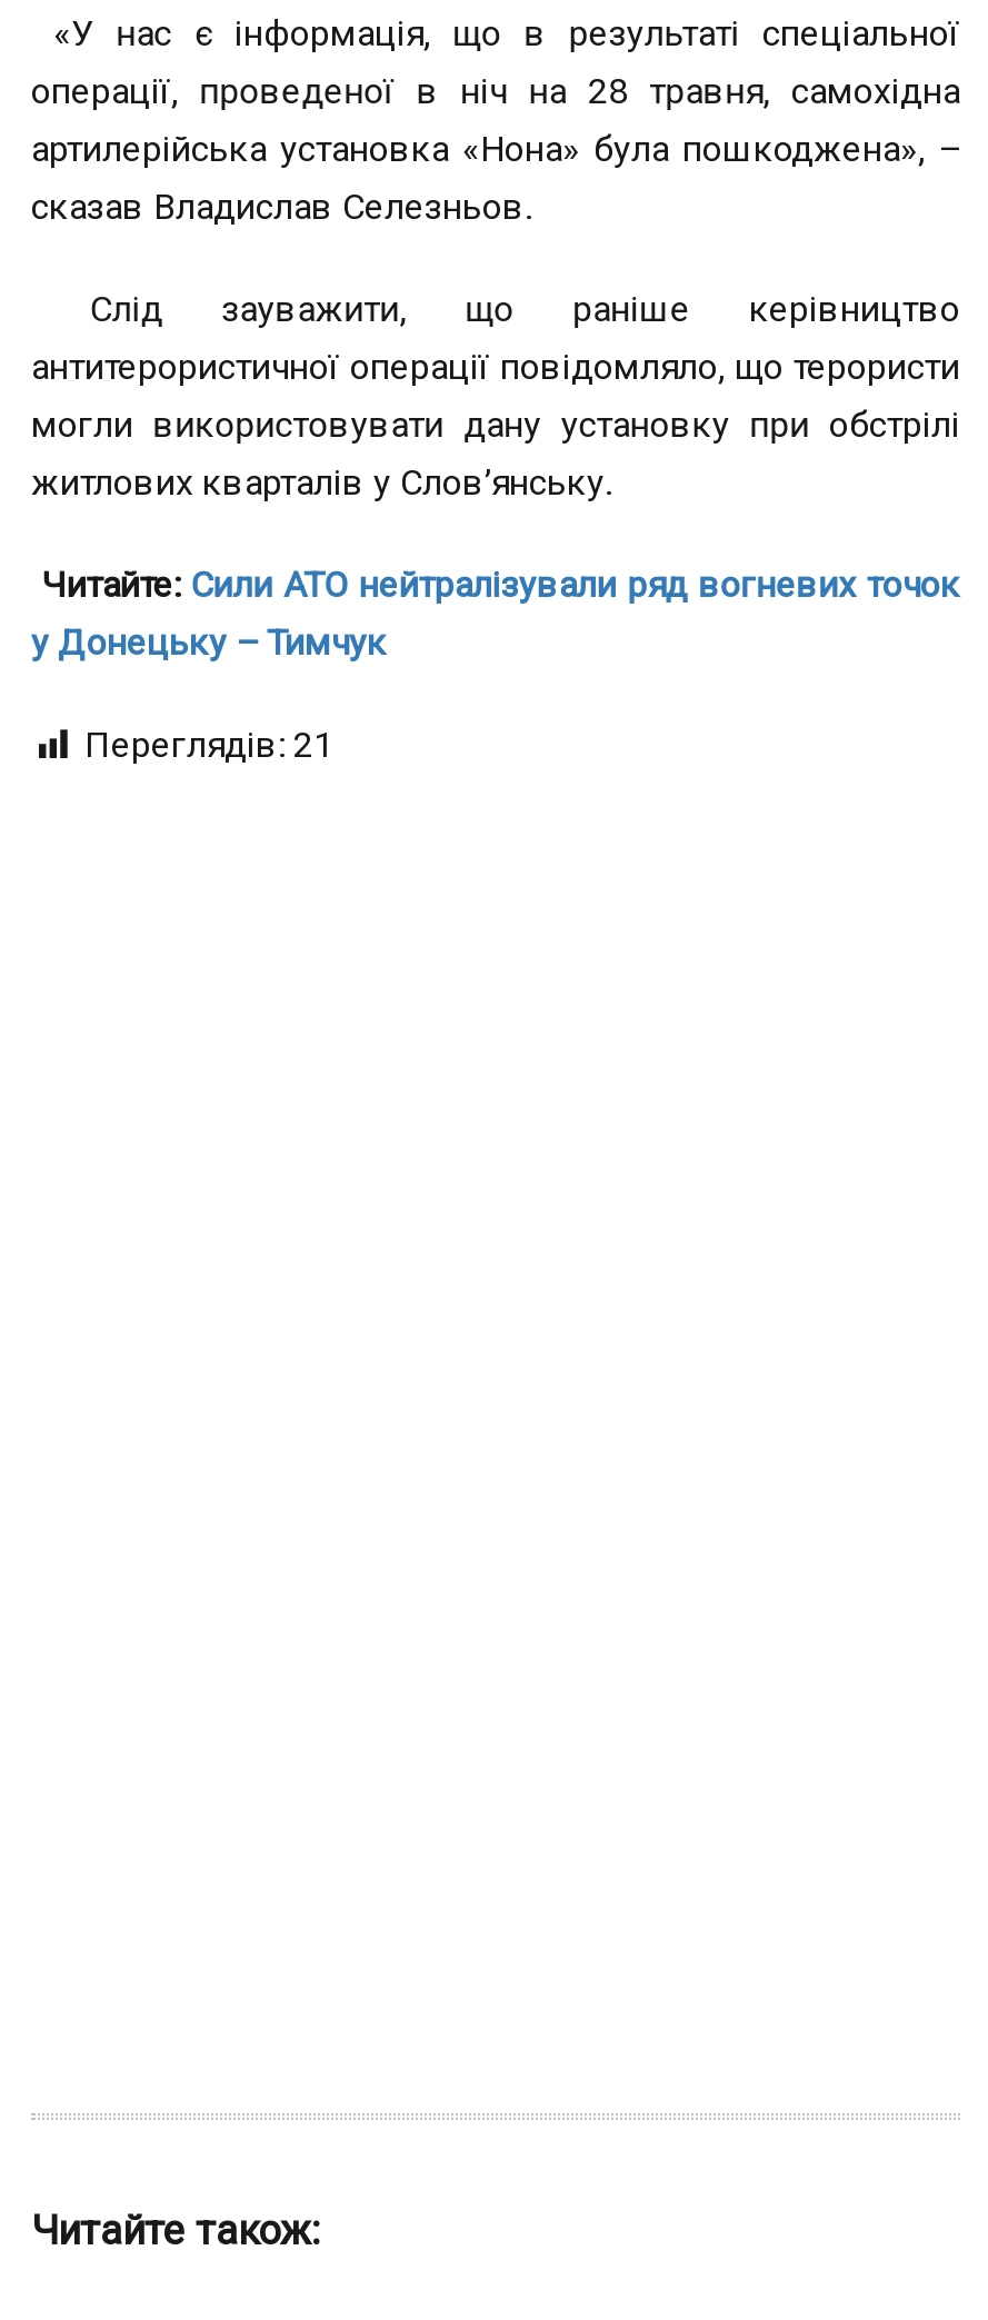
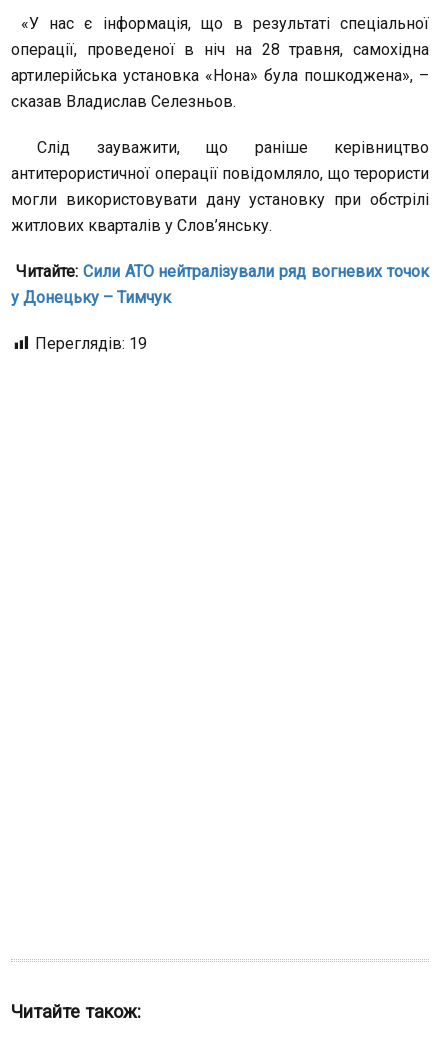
- Переглядів: 21
+ Переглядів: 19
